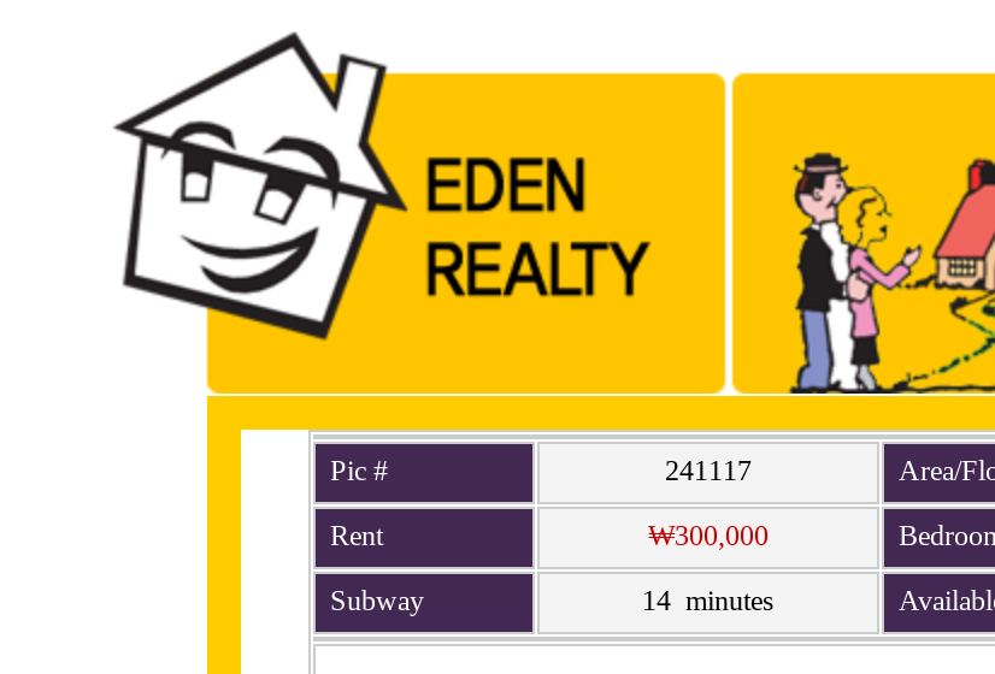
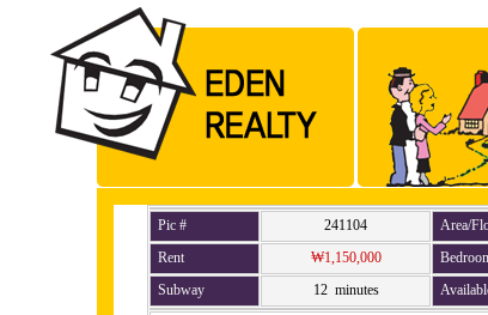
- 241117
+ 241104

- ₩300,000
+ ₩1,150,000

- 14 minutes
+ 12 minutes
